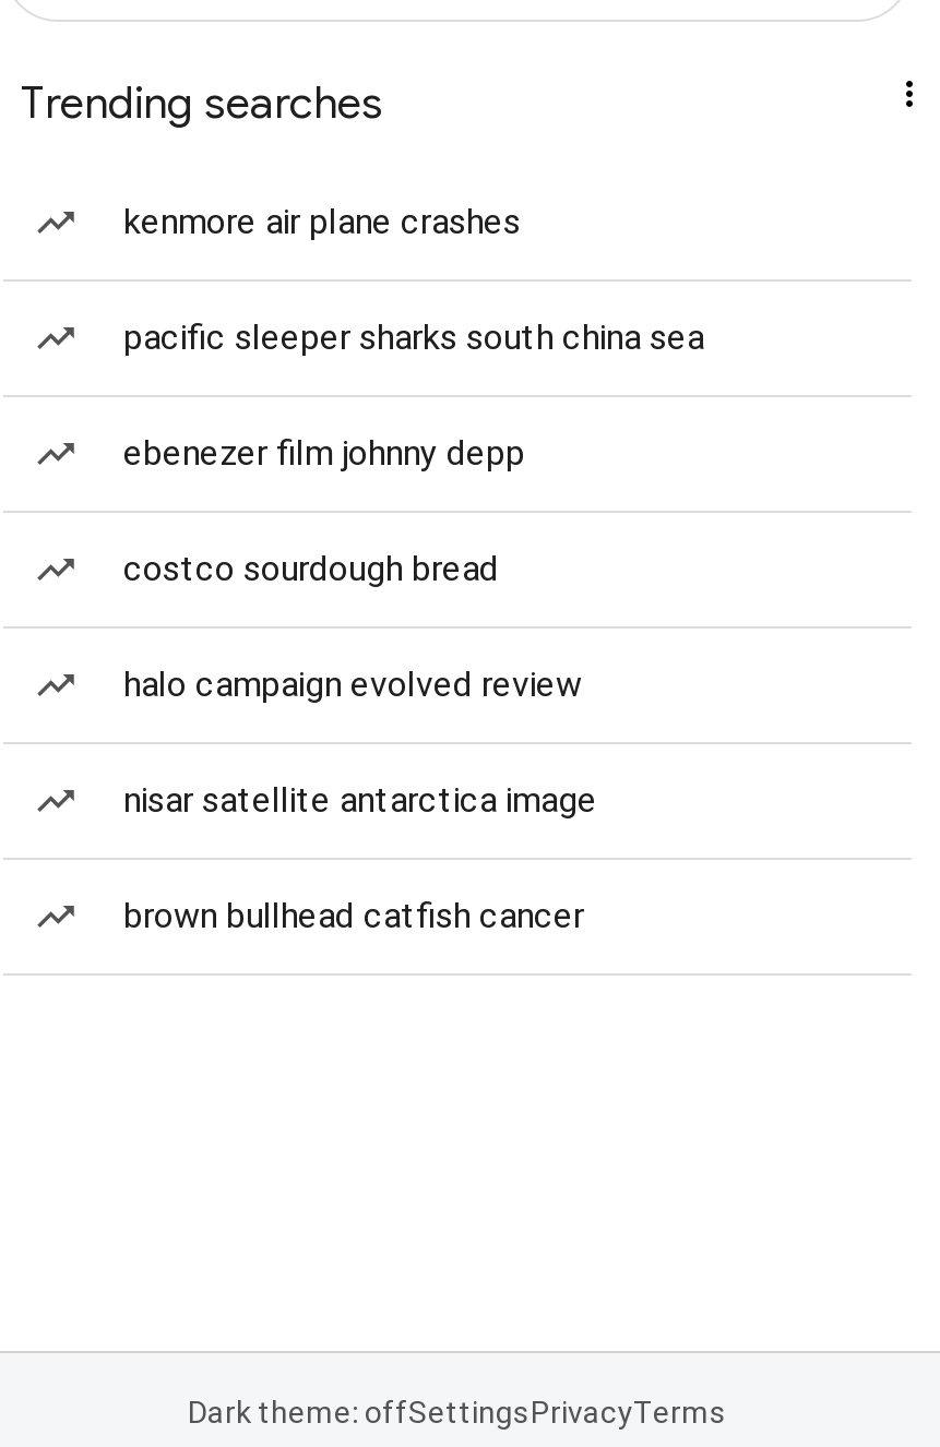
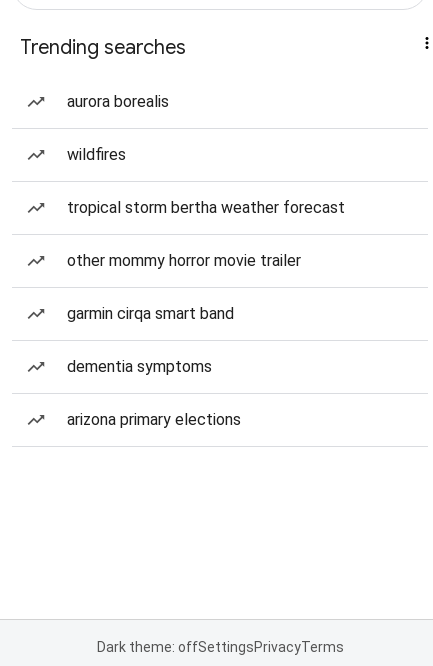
- kenmore air plane crashes
+ aurora borealis

- pacific sleeper sharks south china sea
+ wildfires

- ebenezer film johnny depp
+ tropical storm bertha weather forecast

- costco sourdough bread
+ other mommy horror movie trailer

- halo campaign evolved review
+ garmin cirqa smart band

- nisar satellite antarctica image
+ dementia symptoms

- brown bullhead catfish cancer
+ arizona primary elections
